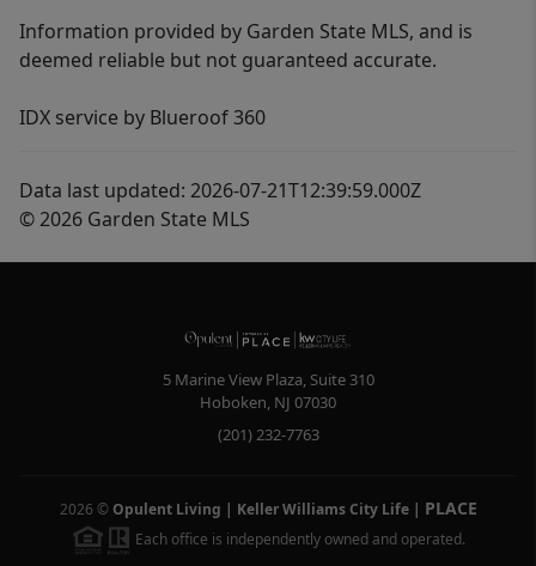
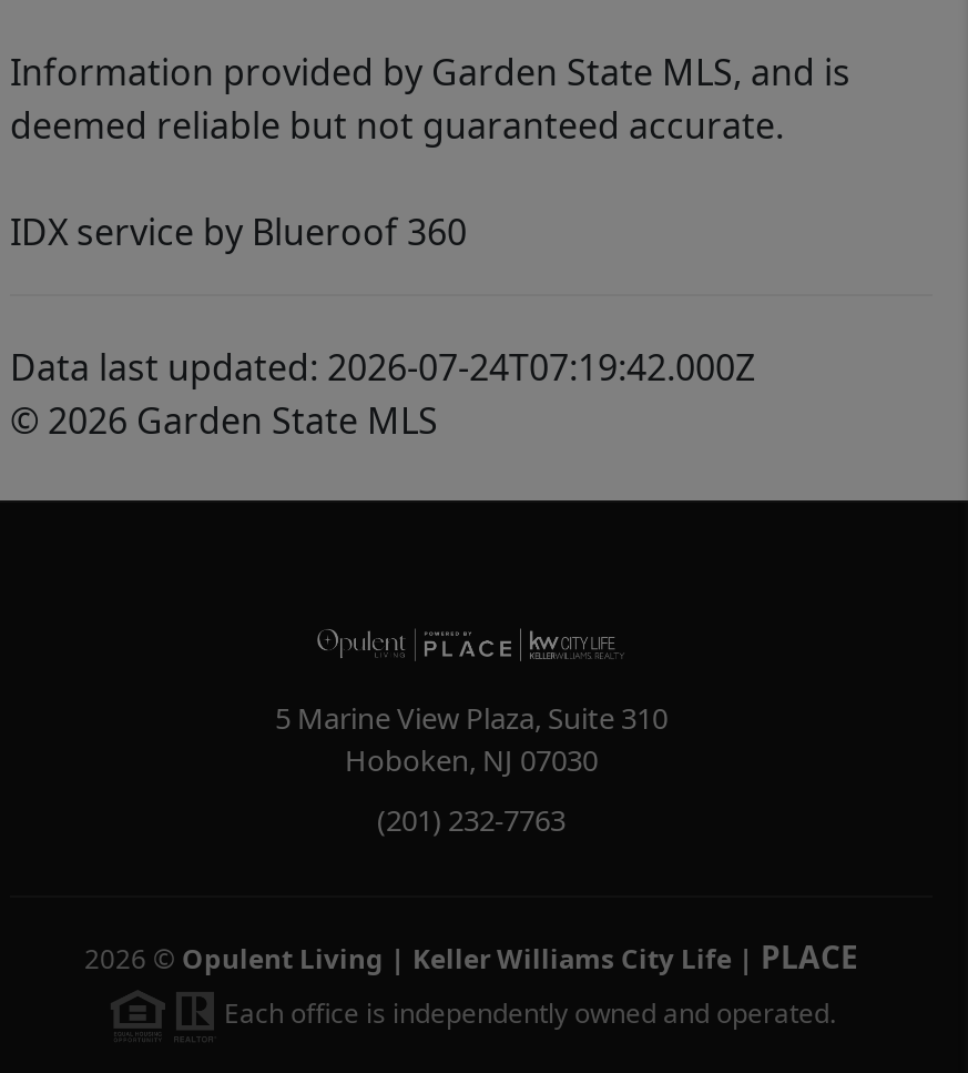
- Data last updated: 2026-07-21T12:39:59.000Z
+ Data last updated: 2026-07-24T07:19:42.000Z
